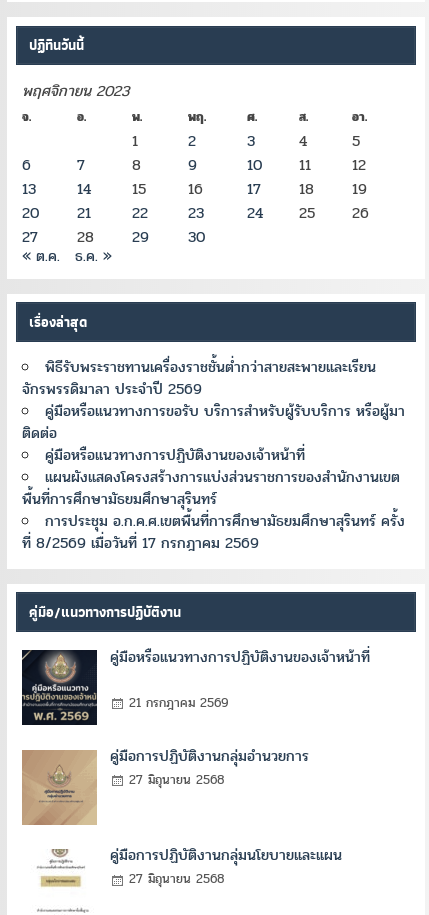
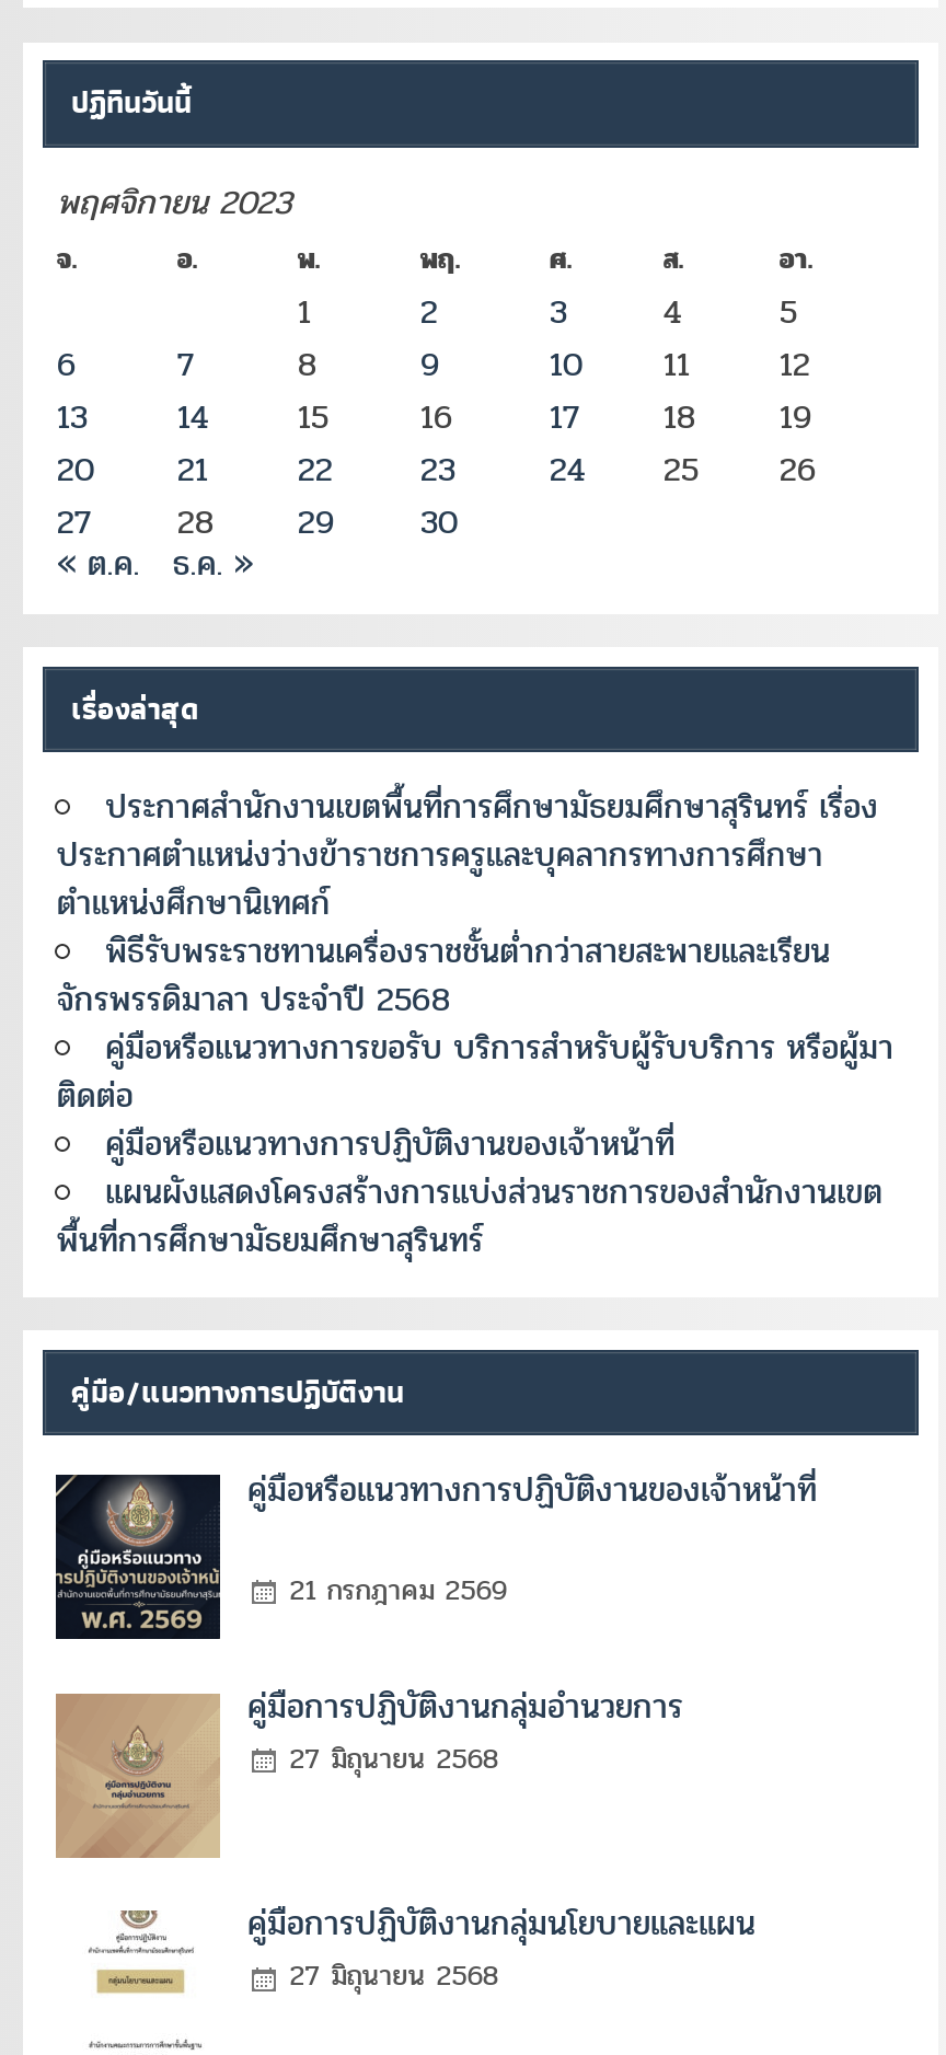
+ ประกาศสำนักงานเขตพื้นที่การศึกษามัธยมศึกษาสุรินทร์ เรื่อง
+ ประกาศตำแหน่งว่างข้าราชการครูและบุคลากรทางการศึกษา
+ ตำแหน่งศึกษานิเทศก์

moved down: พิธีรับพระราชทานเครื่องราชชั้นต่ำกว่าสายสะพายและเรียน

- จักรพรรดิมาลา ประจำปี 2569
+ จักรพรรดิมาลา ประจำปี 2568

moved down: คู่มือหรือแนวทางการขอรับ บริการสำหรับผู้รับบริการ หรือผู้มา | ติดต่อ | คู่มือหรือแนวทางการปฏิบัติงานของเจ้าหน้าที่ | แผนผังแสดงโครงสร้างการแบ่งส่วนราชการของสำนักงานเขต | พื้นที่การศึกษามัธยมศึกษาสุรินทร์

- การประชุม อ.ก.ค.ศ.เขตพื้นที่การศึกษามัธยมศึกษาสุรินทร์ ครั้ง
- ที่ 8/2569 เมื่อวันที่ 17 กรกฎาคม 2569
